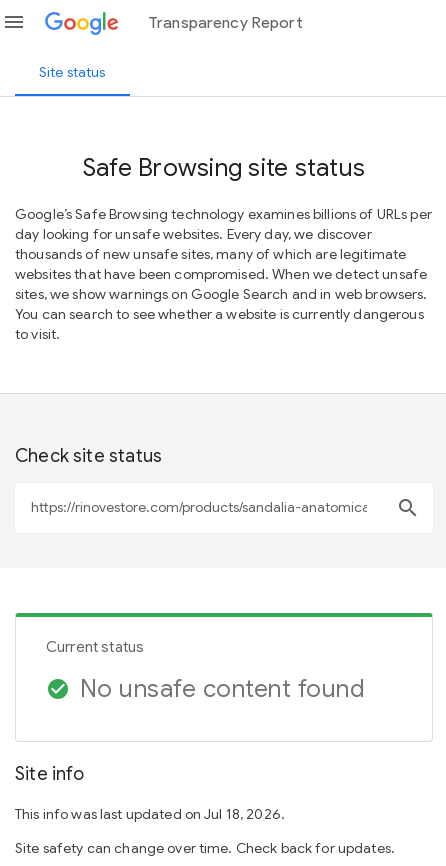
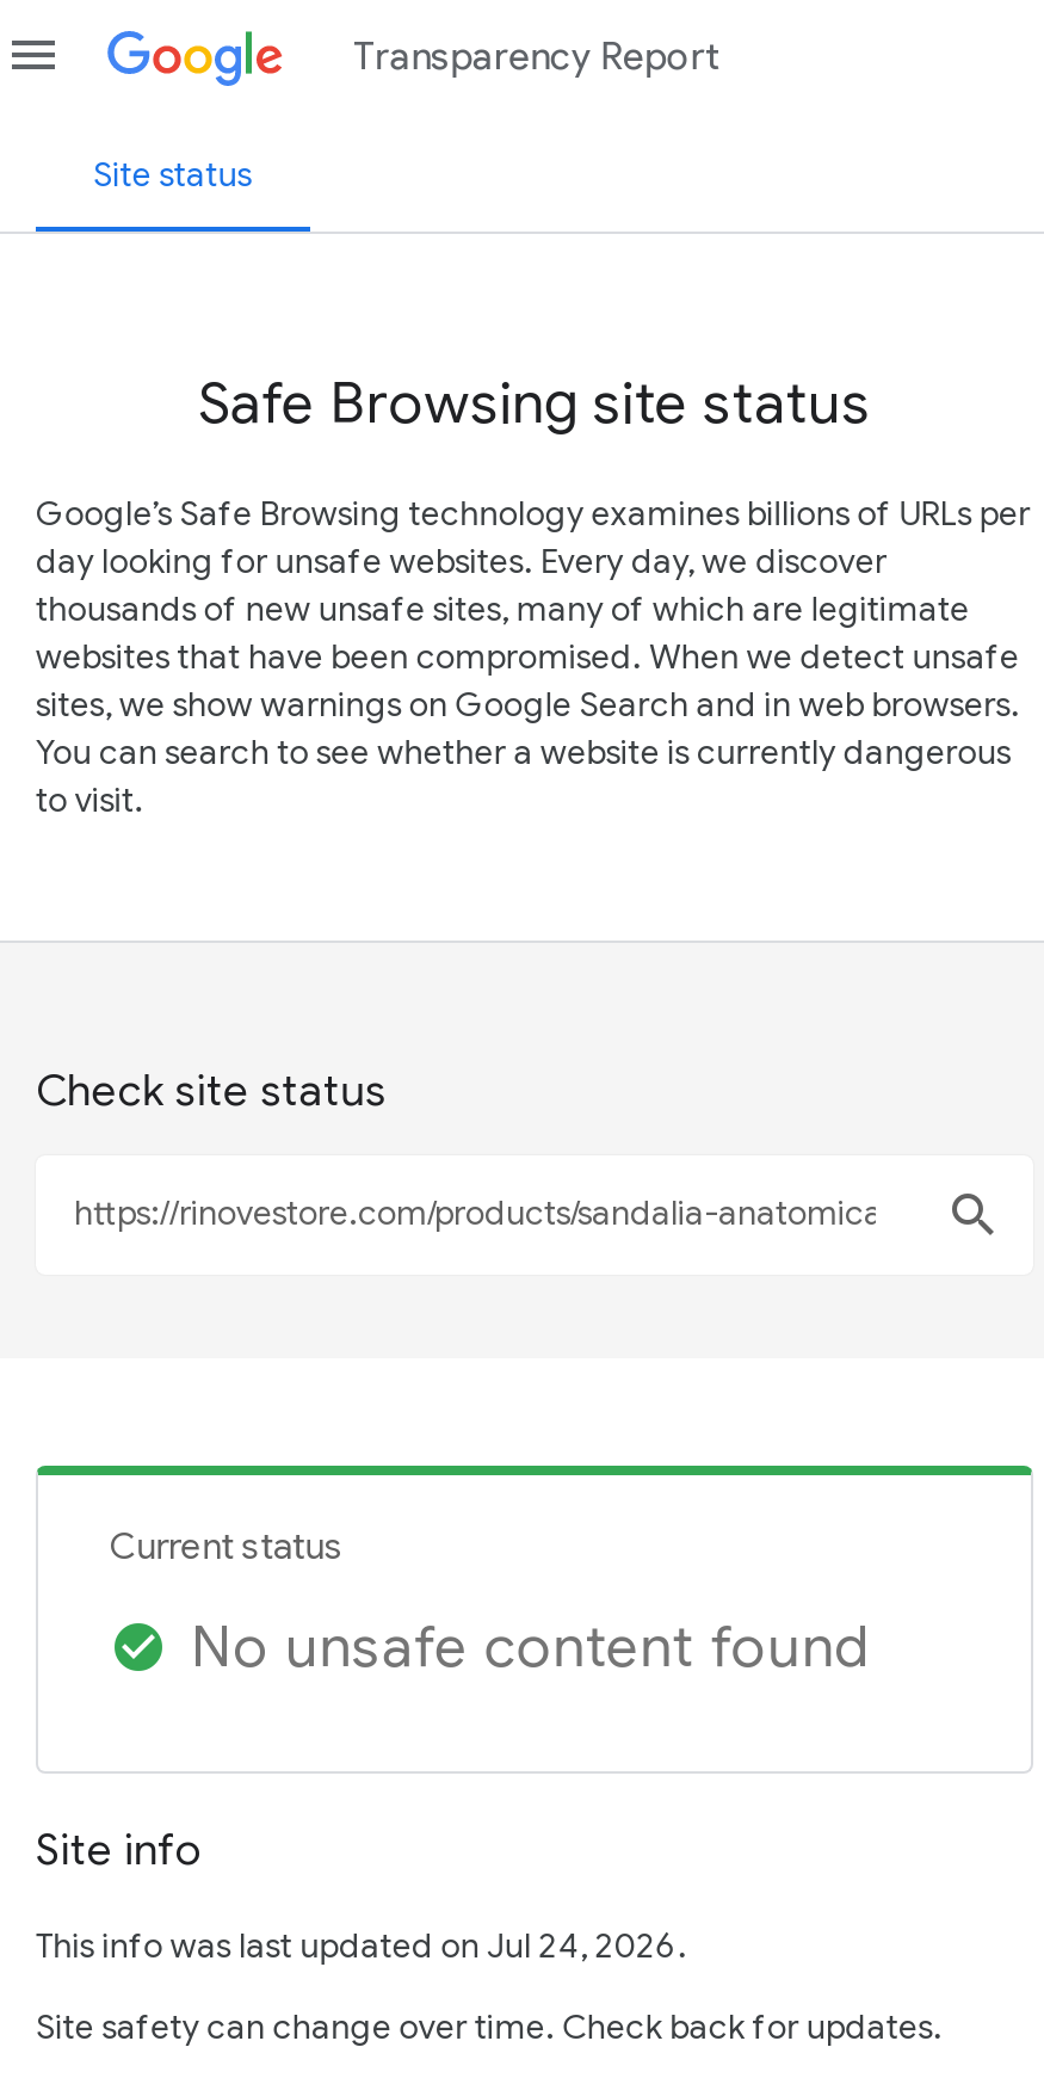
- This info was last updated on Jul 18, 2026.
+ This info was last updated on Jul 24, 2026.
